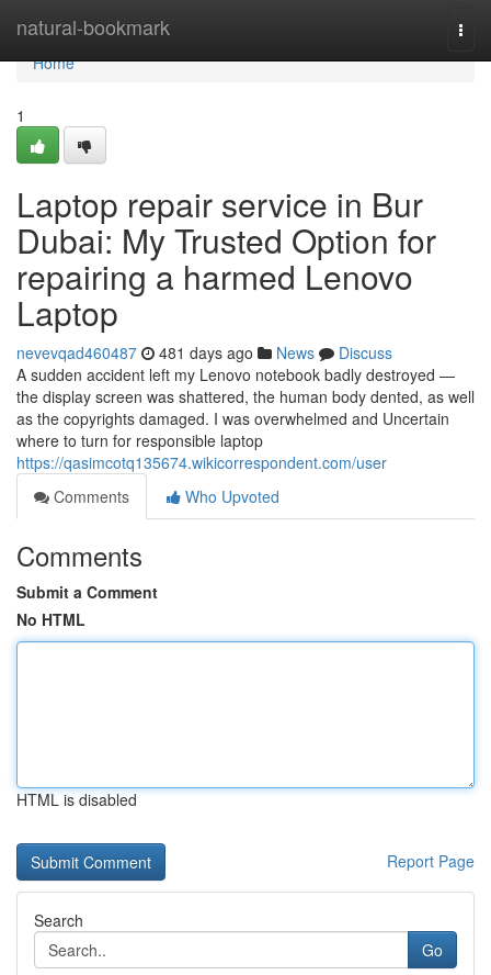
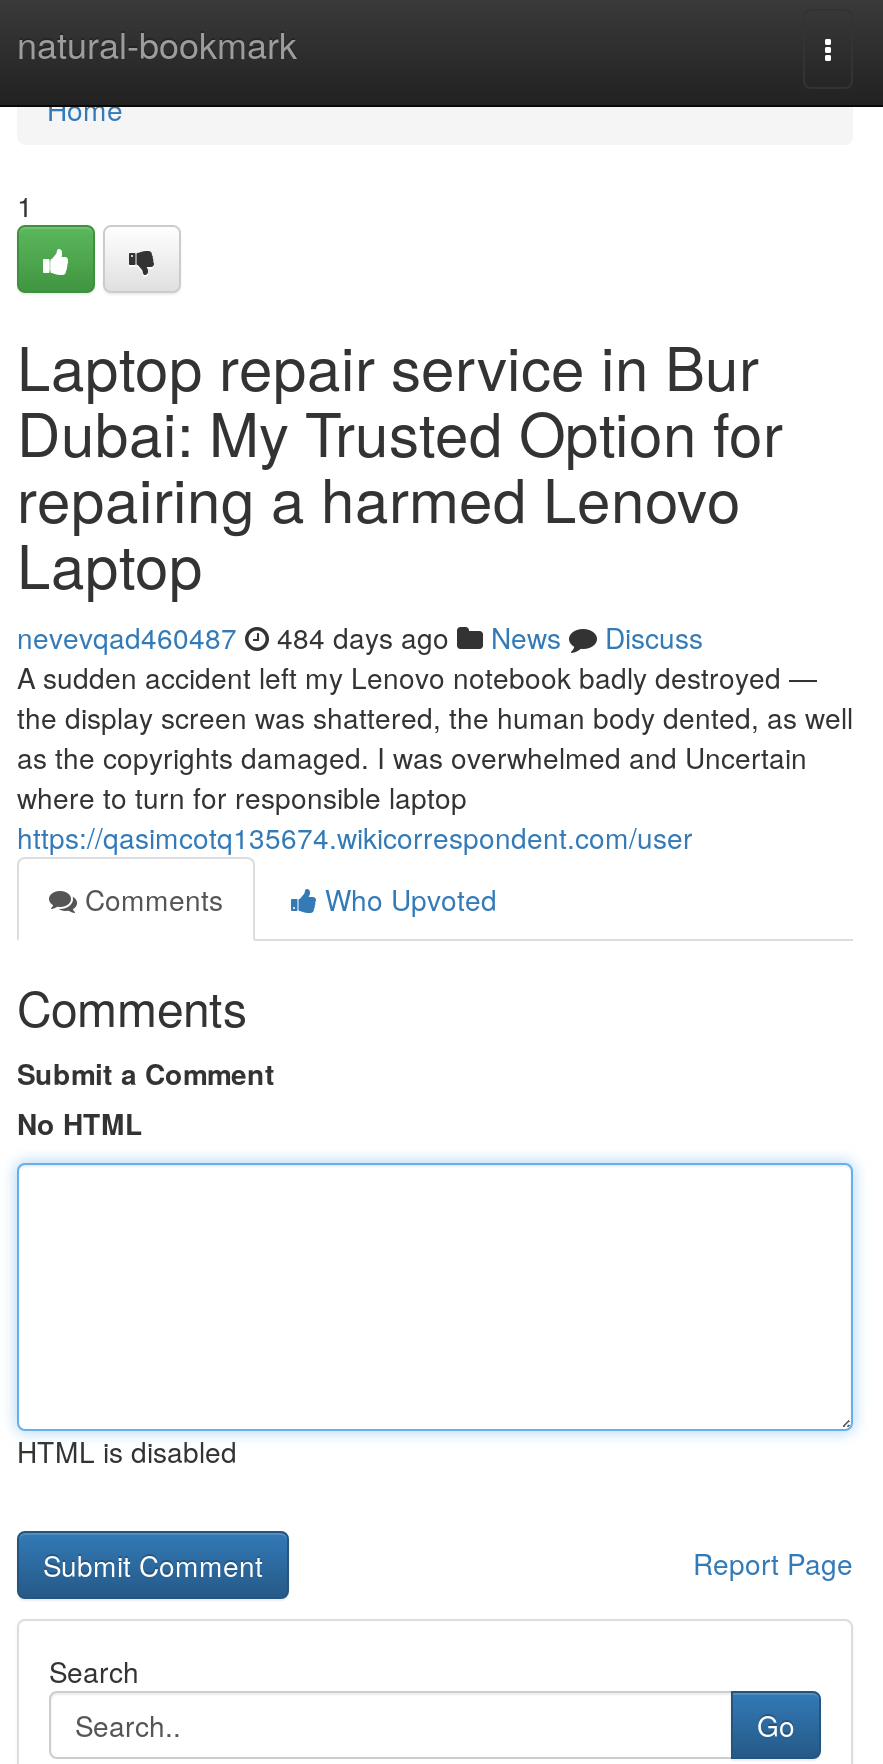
- nevevqad460487 481 days ago News Discuss
+ nevevqad460487 484 days ago News Discuss
